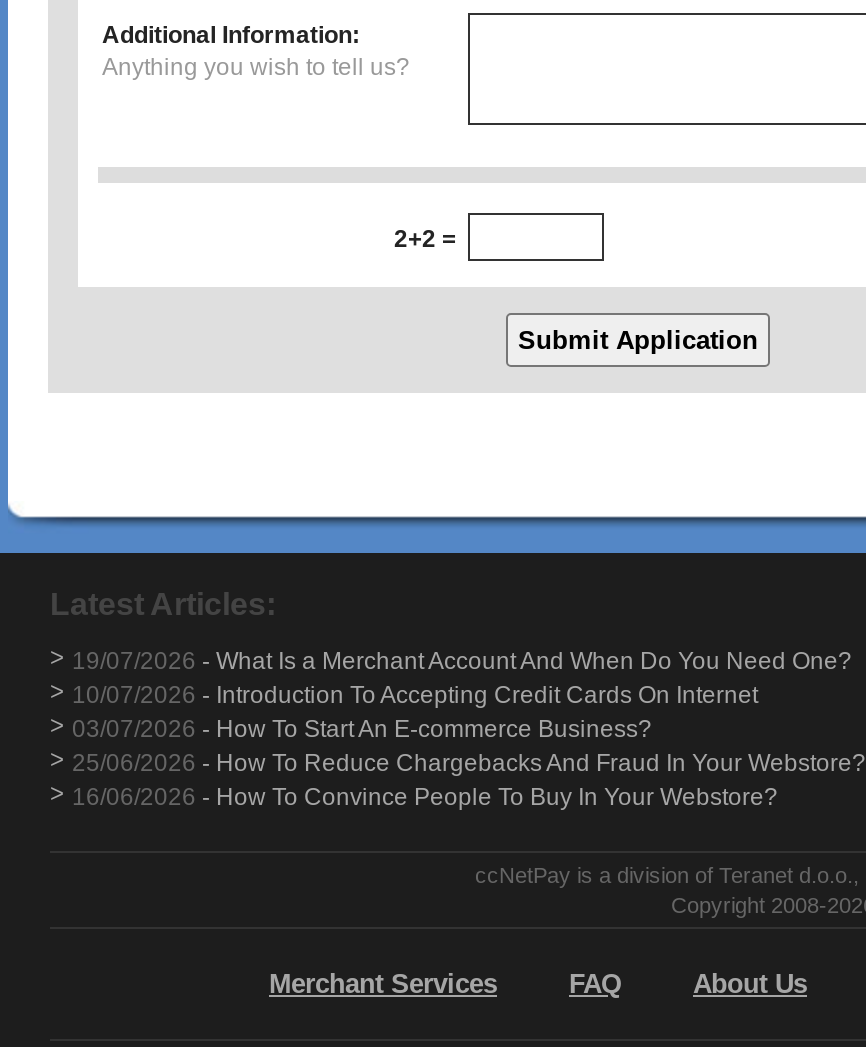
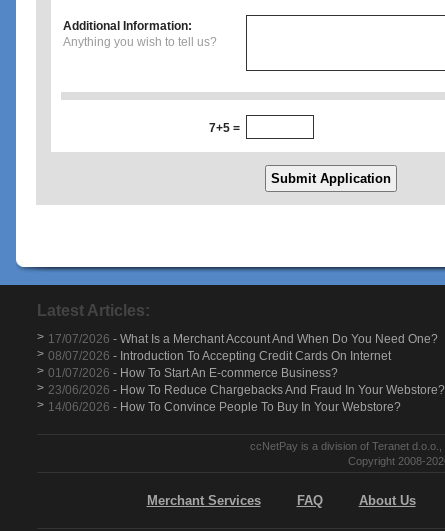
- 2+2 =
+ 7+5 =

- > 19/07/2026 - What Is a Merchant Account And When Do You Need One?
+ > 17/07/2026 - What Is a Merchant Account And When Do You Need One?

- > 10/07/2026 - Introduction To Accepting Credit Cards On Internet
+ > 08/07/2026 - Introduction To Accepting Credit Cards On Internet

- > 03/07/2026 - How To Start An E-commerce Business?
+ > 01/07/2026 - How To Start An E-commerce Business?

- > 25/06/2026 - How To Reduce Chargebacks And Fraud In Your Webstore?
+ > 23/06/2026 - How To Reduce Chargebacks And Fraud In Your Webstore?

- > 16/06/2026 - How To Convince People To Buy In Your Webstore?
+ > 14/06/2026 - How To Convince People To Buy In Your Webstore?
